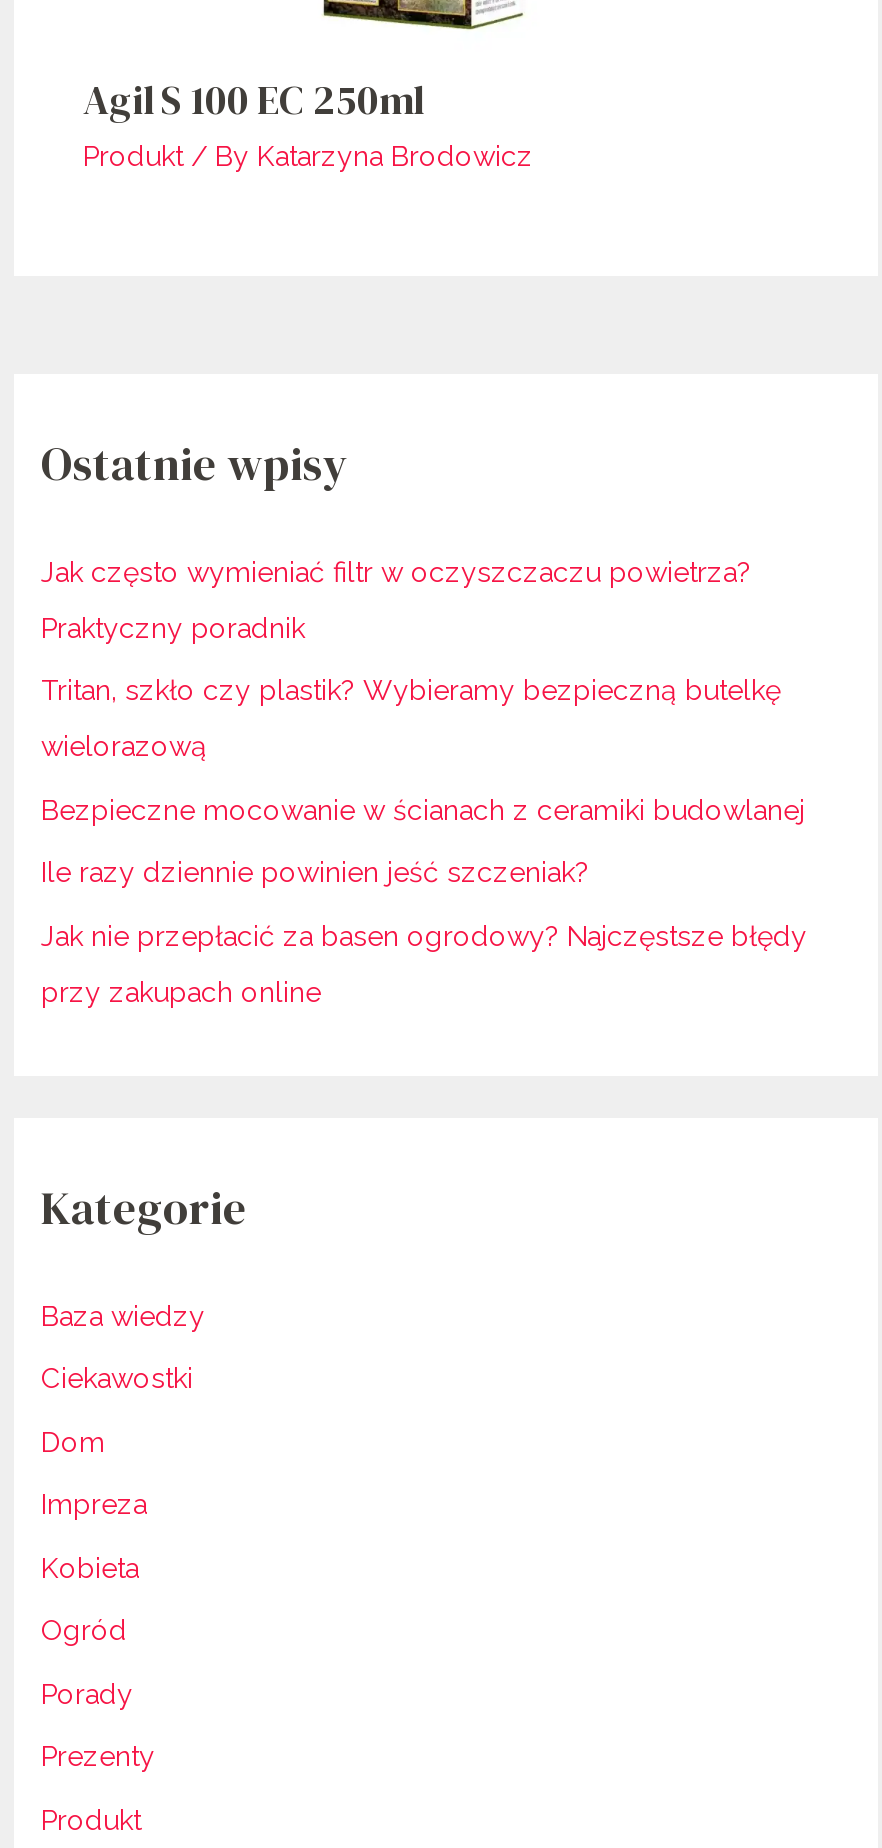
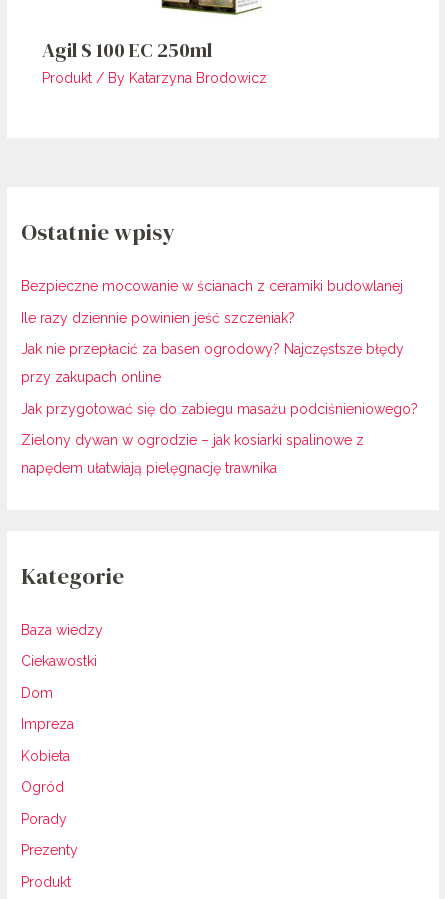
- Jak często wymieniać filtr w oczyszczaczu powietrza?
- Praktyczny poradnik
- Tritan, szkło czy plastik? Wybieramy bezpieczną butelkę
- wielorazową

moved up: Bezpieczne mocowanie w ścianach z ceramiki budowlanej | Ile razy dziennie powinien jeść szczeniak? | Jak nie przepłacić za basen ogrodowy? Najczęstsze błędy | przy zakupach online

+ Jak przygotować się do zabiegu masażu podciśnieniowego?
+ Zielony dywan w ogrodzie – jak kosiarki spalinowe z
+ napędem ułatwiają pielęgnację trawnika
